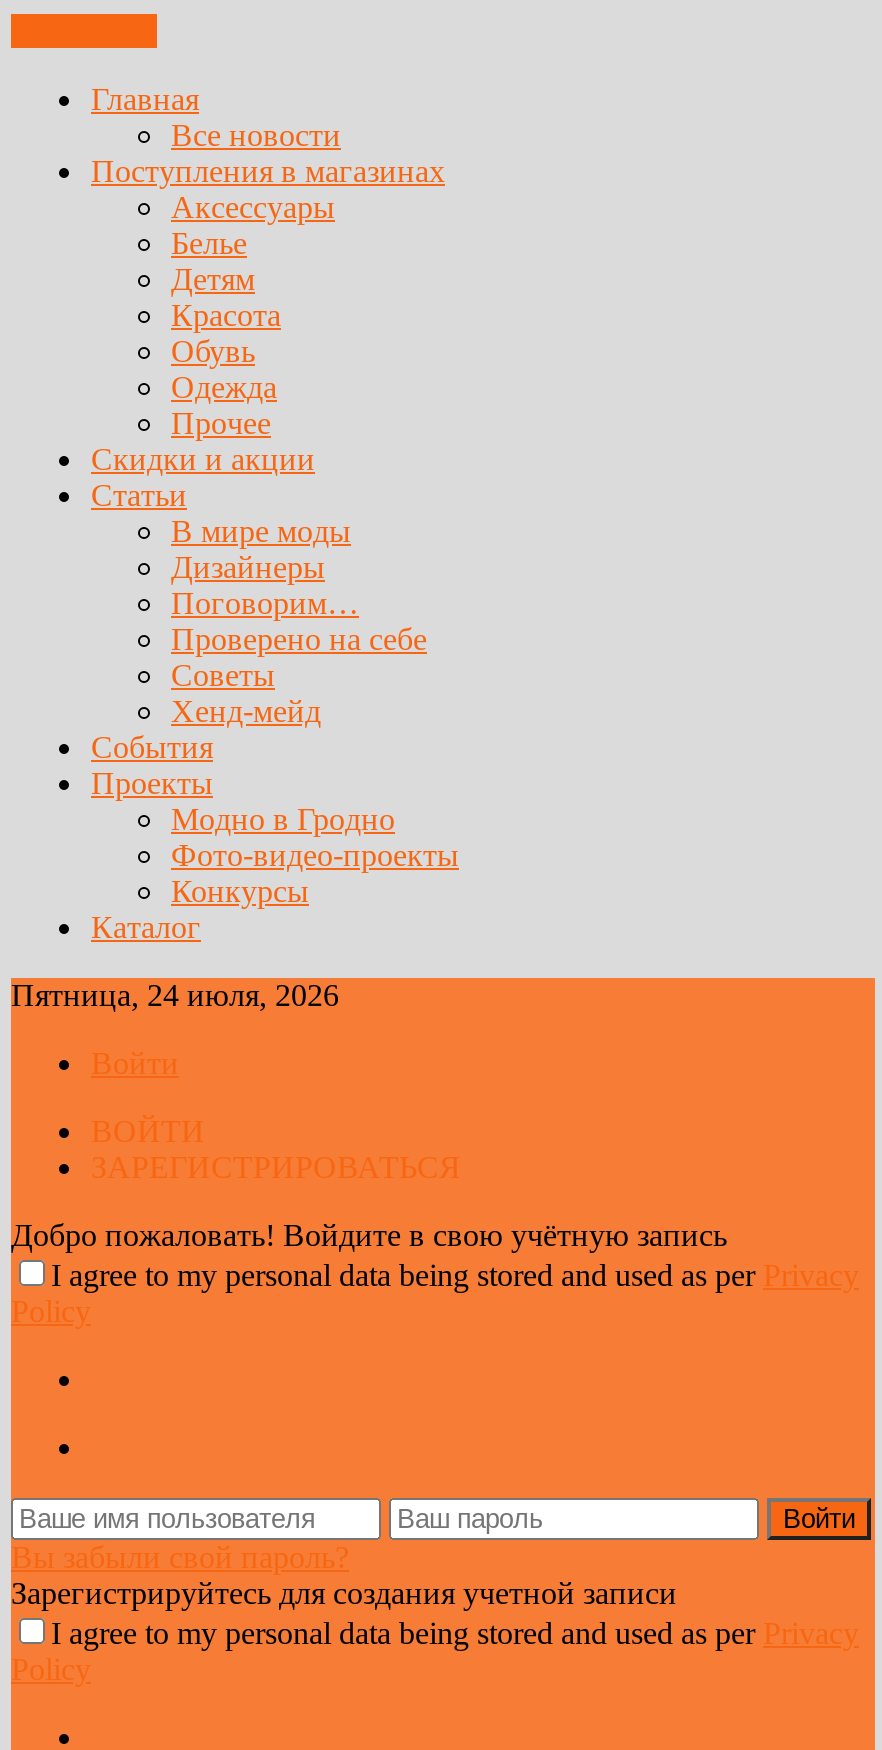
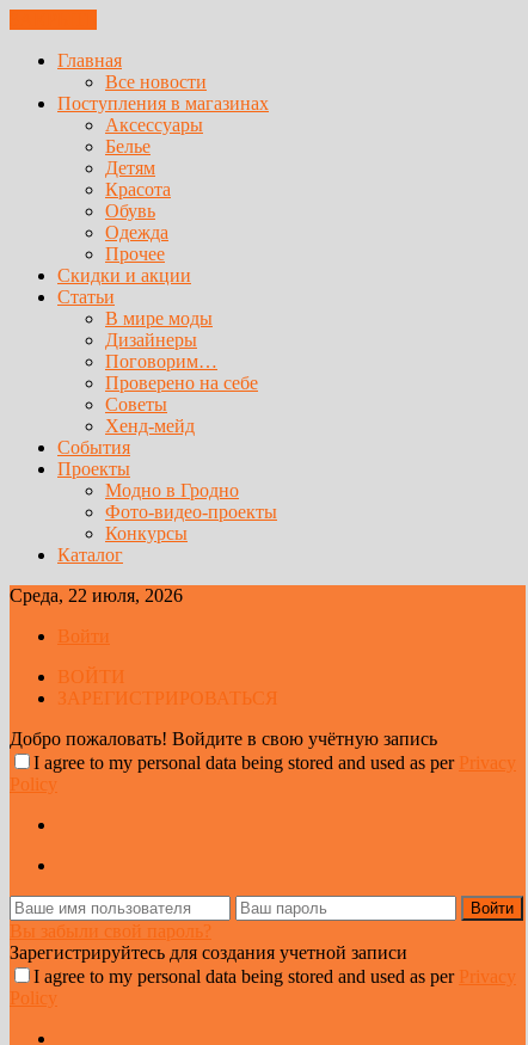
- Пятница, 24 июля, 2026
+ Среда, 22 июля, 2026
